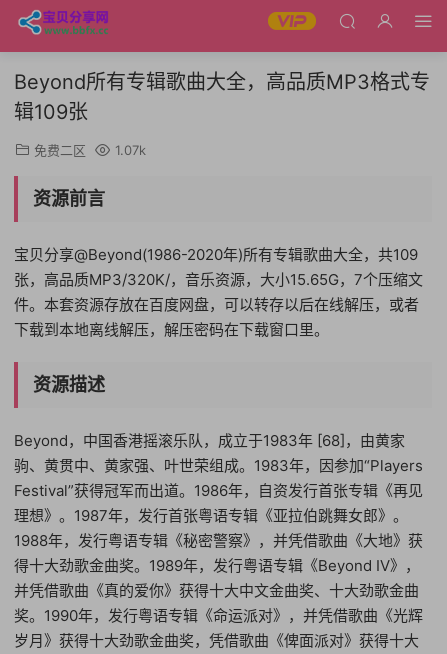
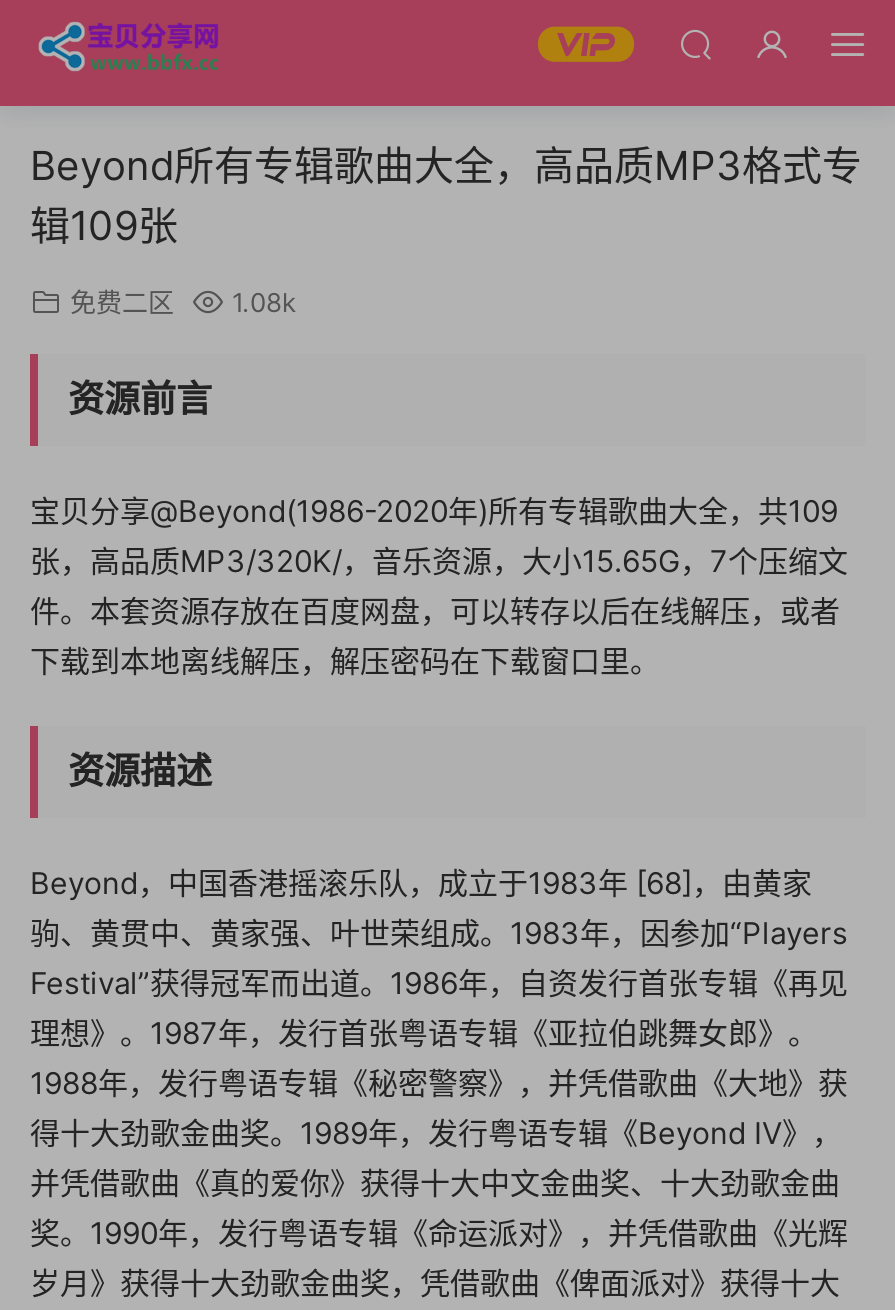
- 免费二区 1.07k
+ 免费二区 1.08k
